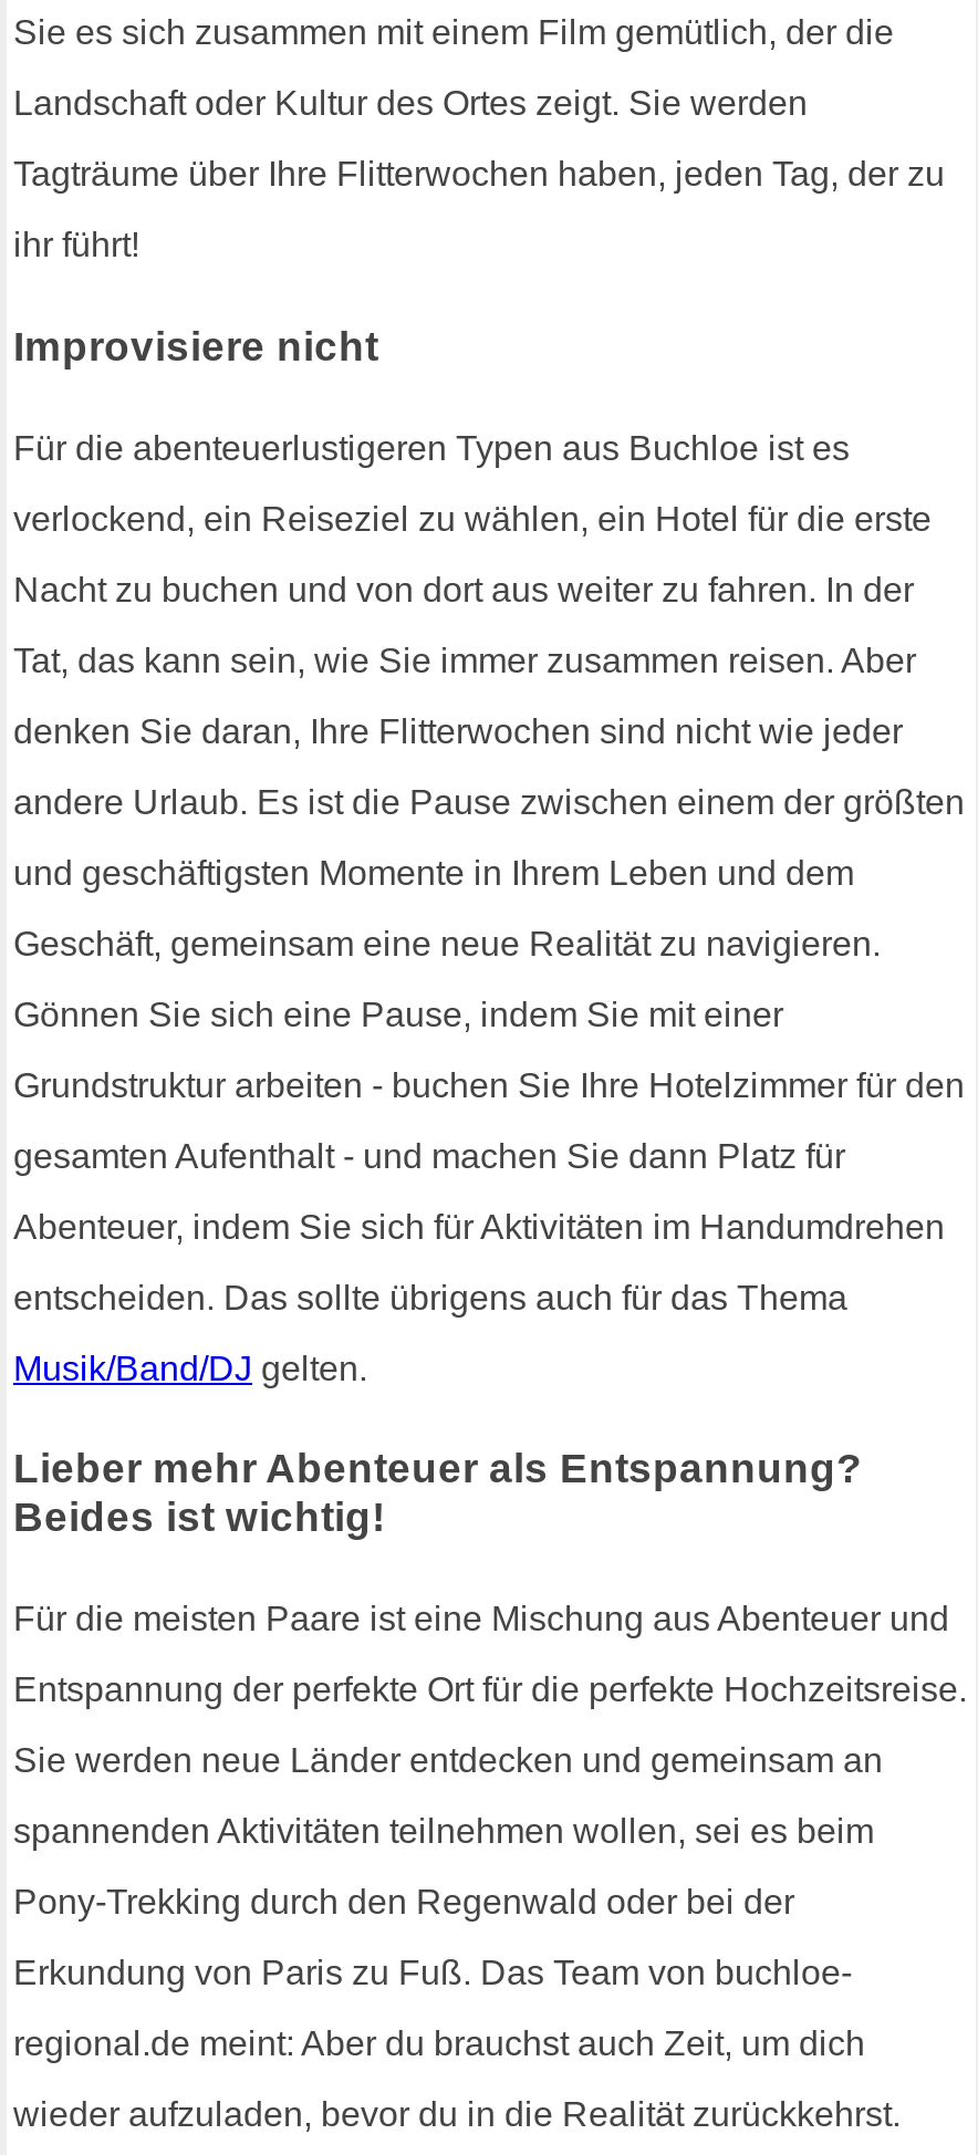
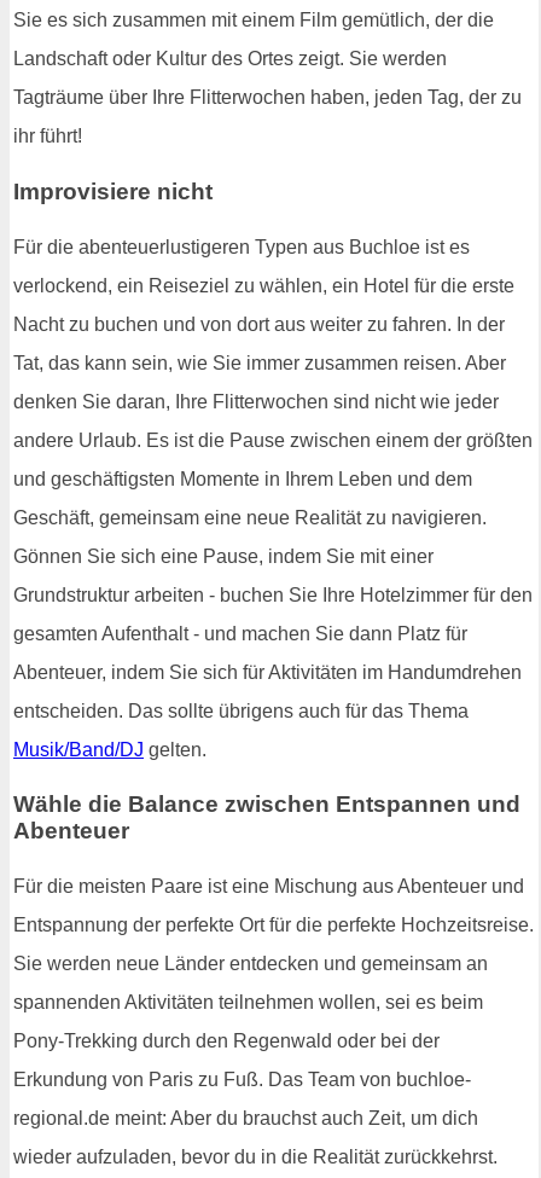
- Lieber mehr Abenteuer als Entspannung?
- Beides ist wichtig!
+ Wähle die Balance zwischen Entspannen und
+ Abenteuer
